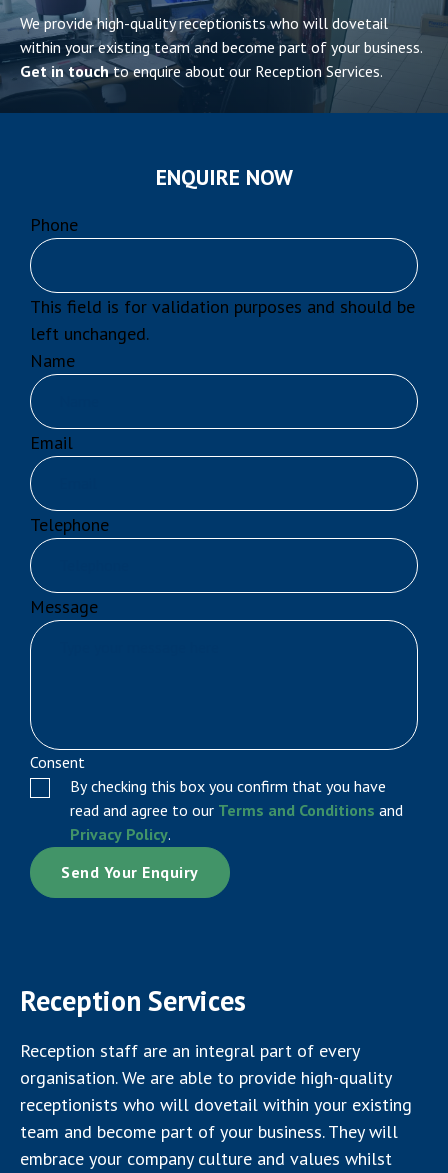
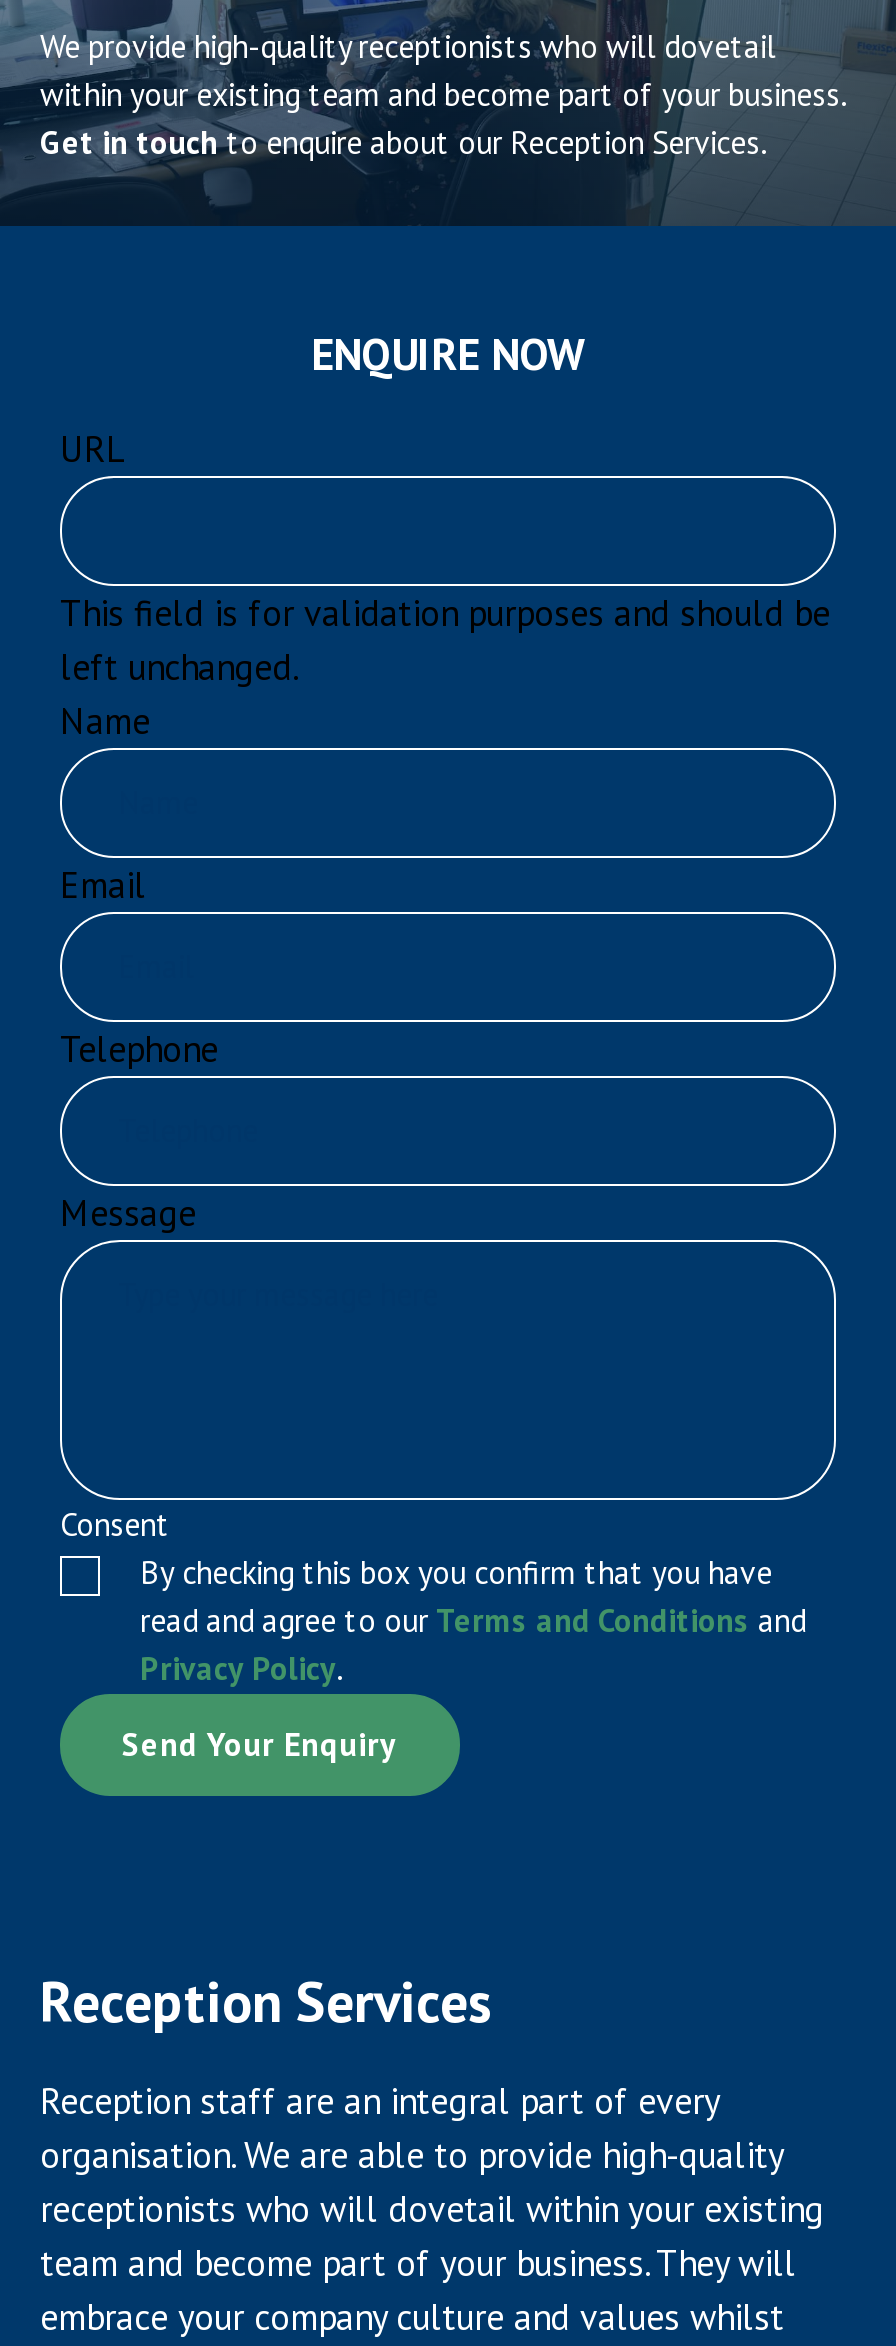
- Phone
+ URL
